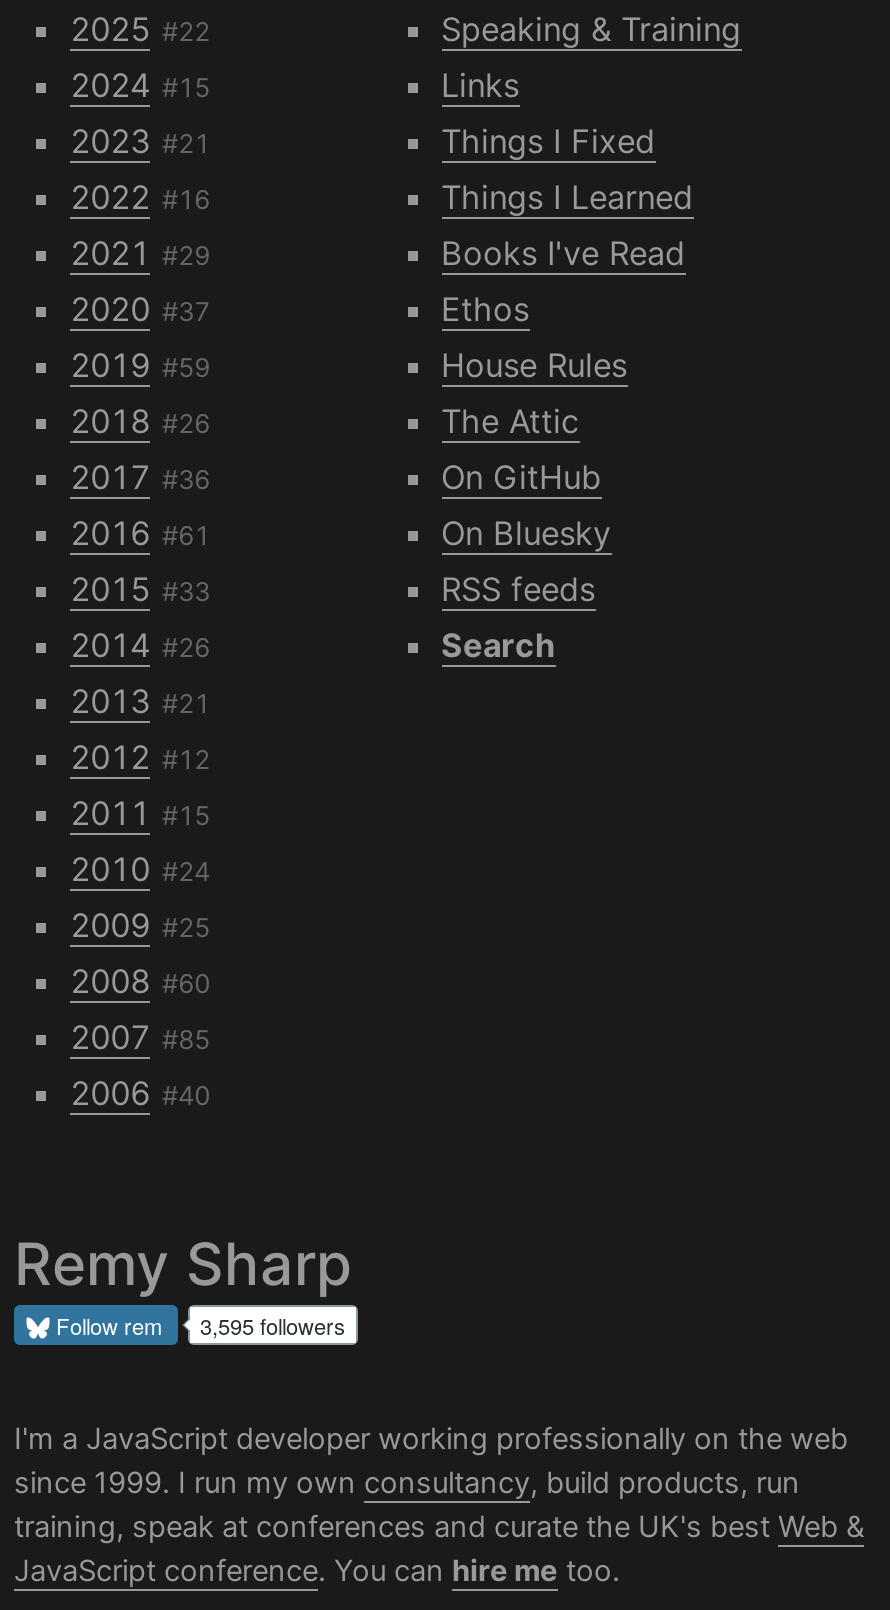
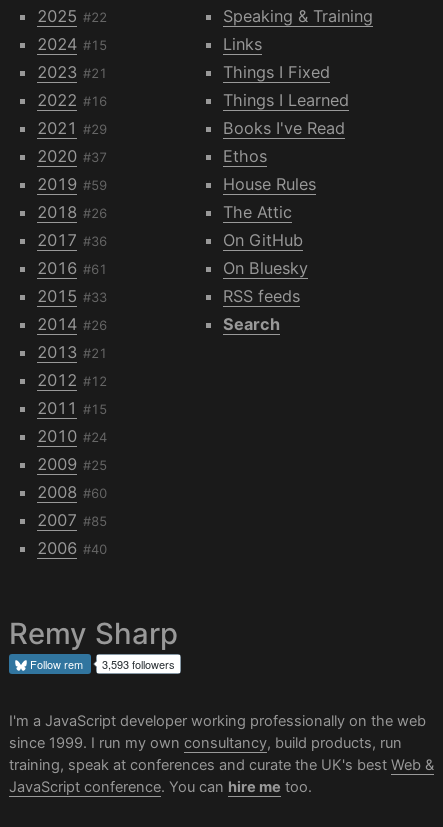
- Follow rem 3,595 followers
+ Follow rem 3,593 followers
